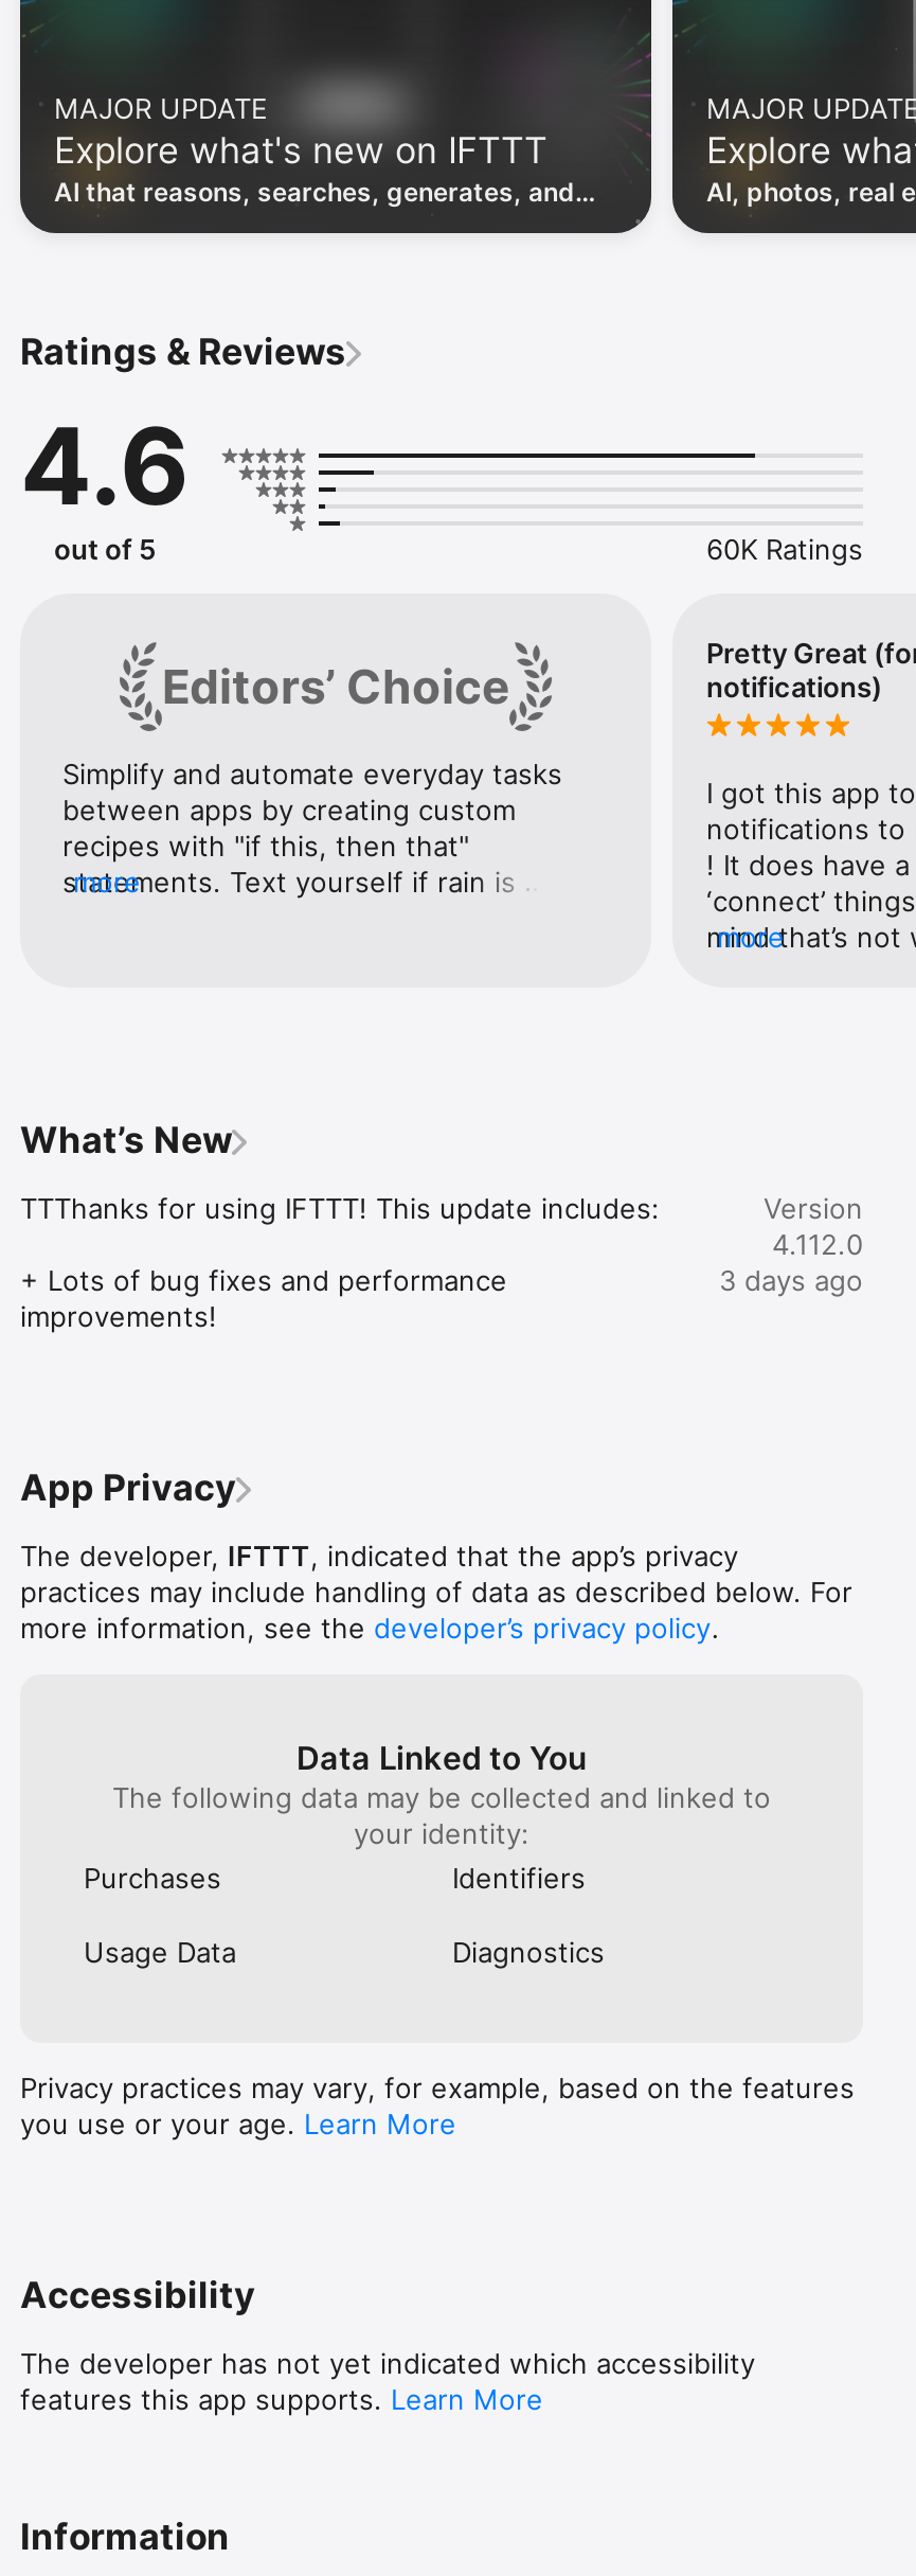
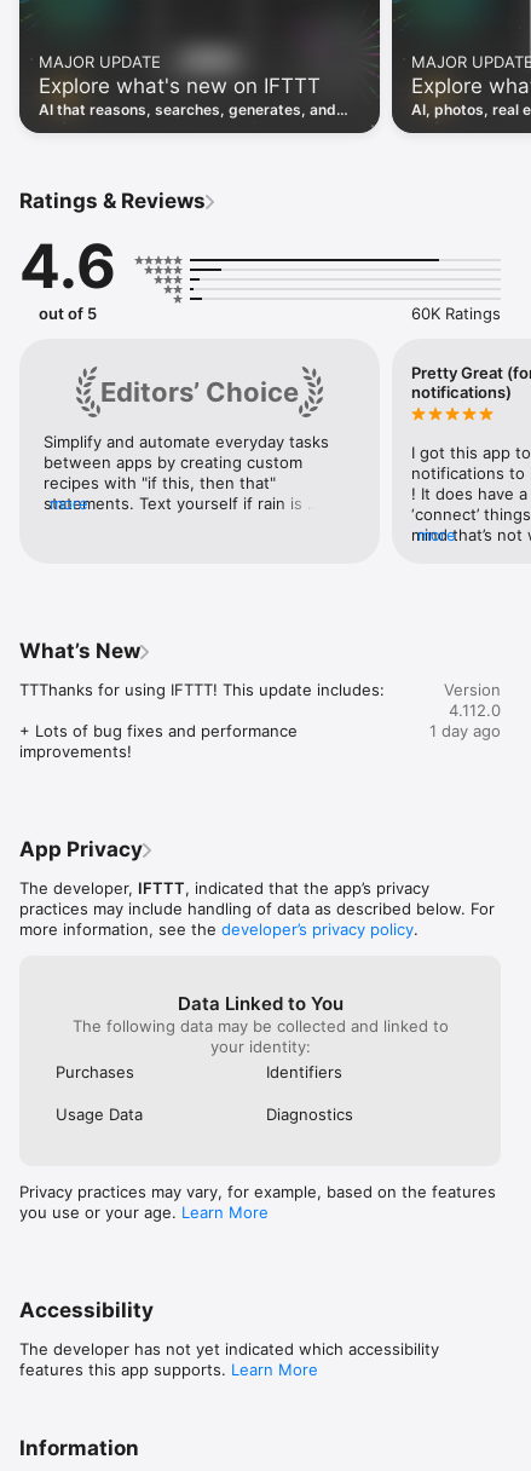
- 3 days ago
+ 1 day ago
